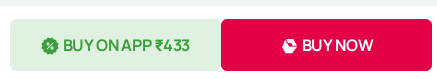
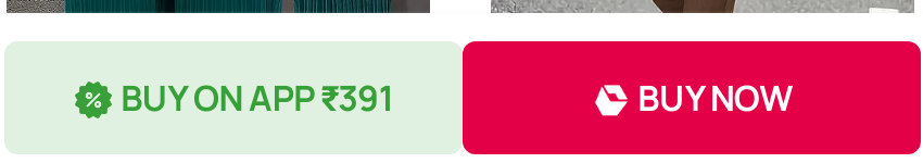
- BUY ON APP ₹433
+ BUY ON APP ₹391
